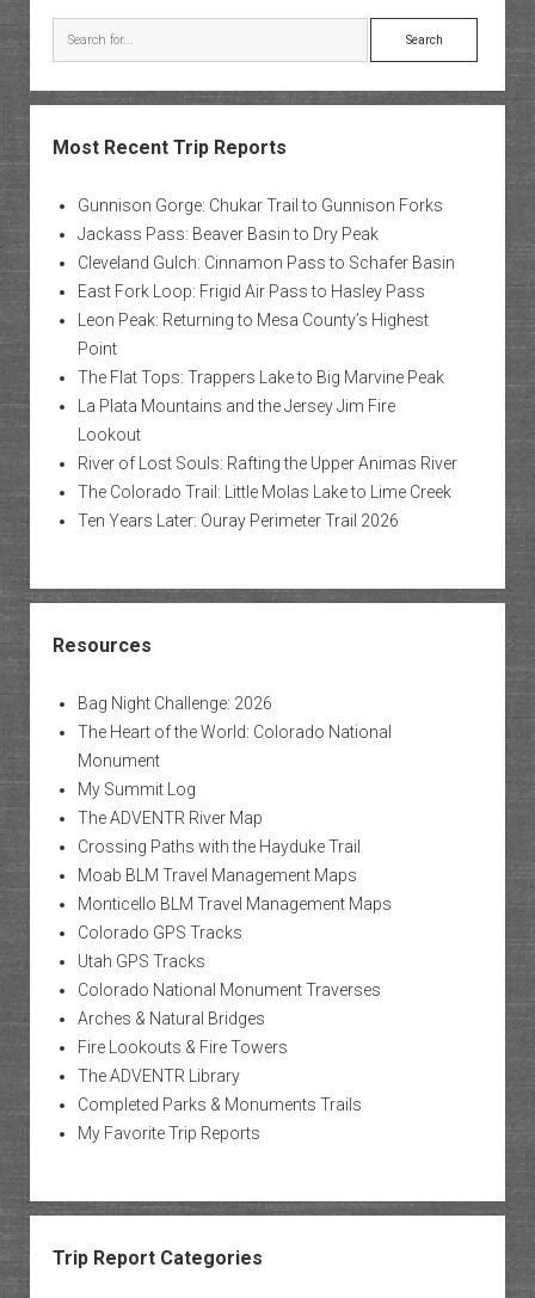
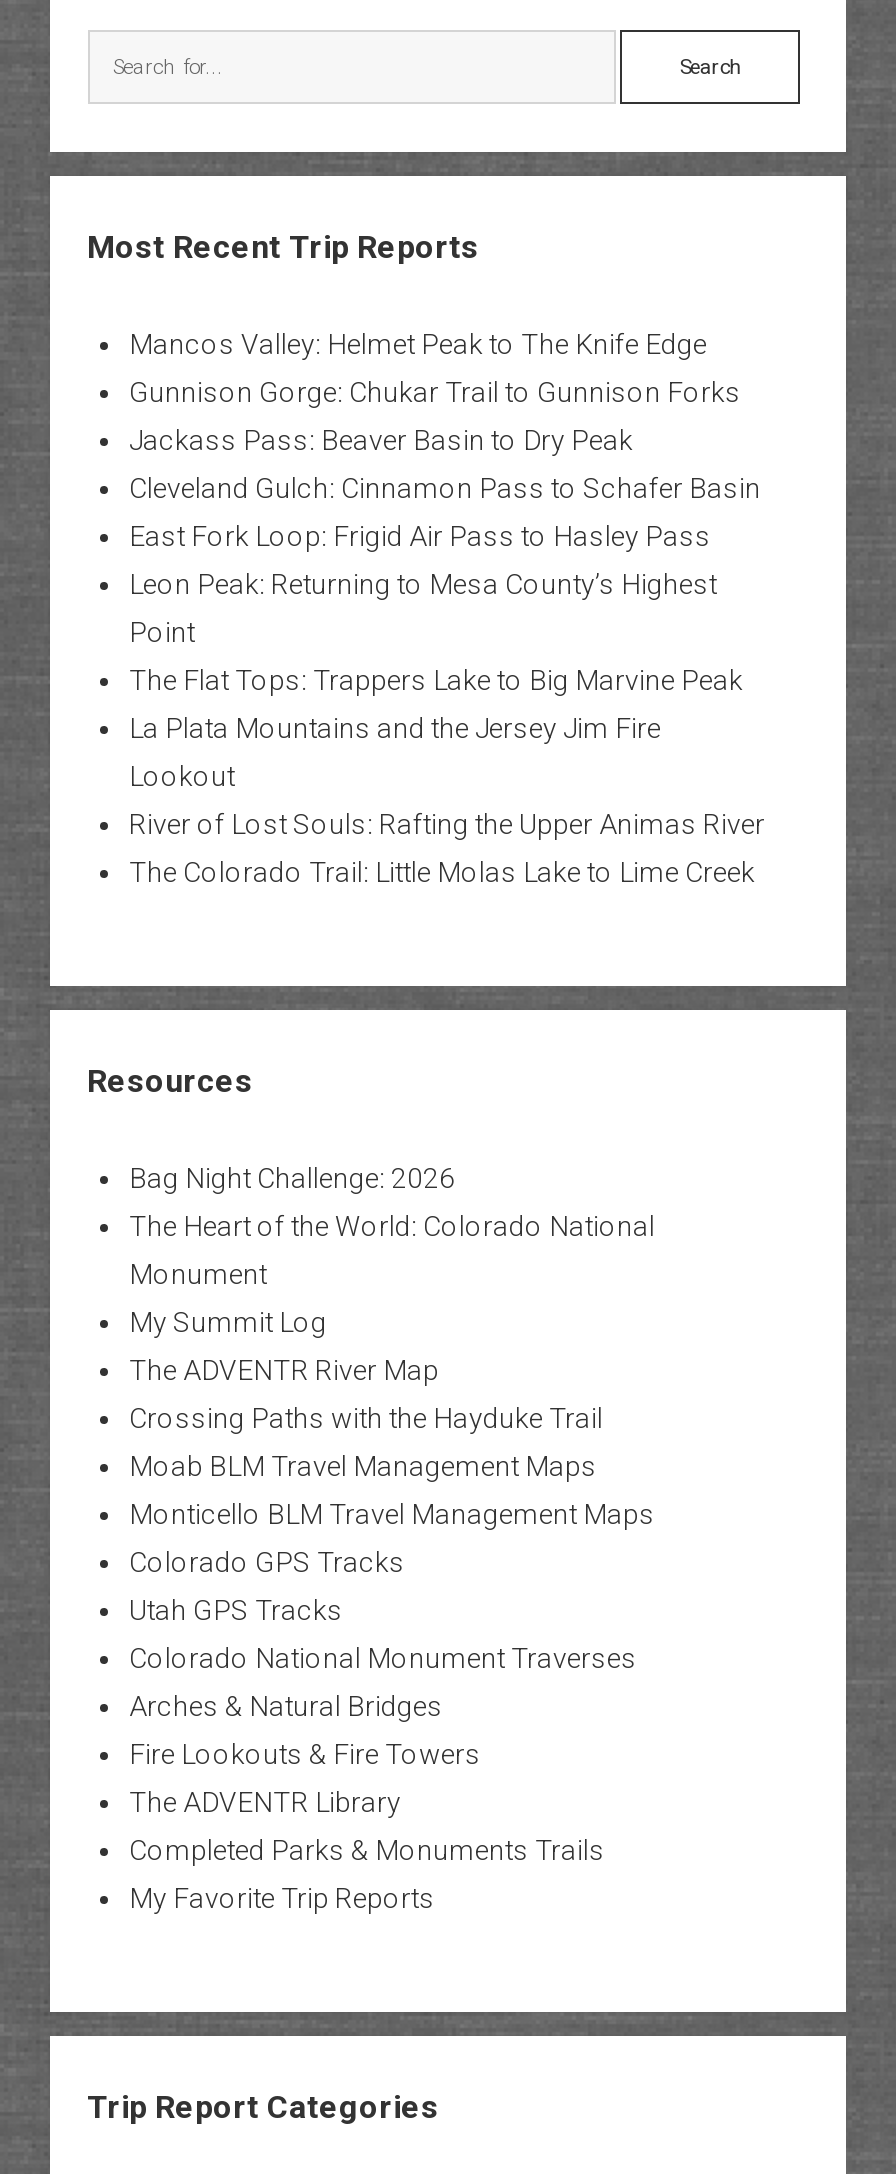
+ Mancos Valley: Helmet Peak to The Knife Edge

moved down: Gunnison Gorge: Chukar Trail to Gunnison Forks | Jackass Pass: Beaver Basin to Dry Peak | Cleveland Gulch: Cinnamon Pass to Schafer Basin | ... | River of Lost Souls: Rafting the Upper Animas River | The Colorado Trail: Little Molas Lake to Lime Creek

- Ten Years Later: Ouray Perimeter Trail 2026
